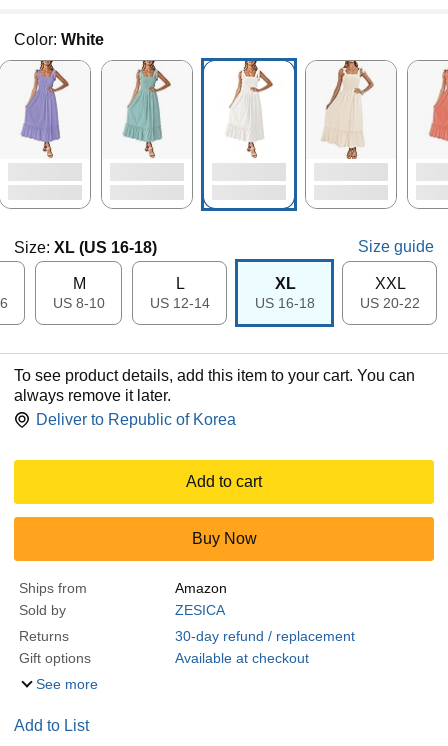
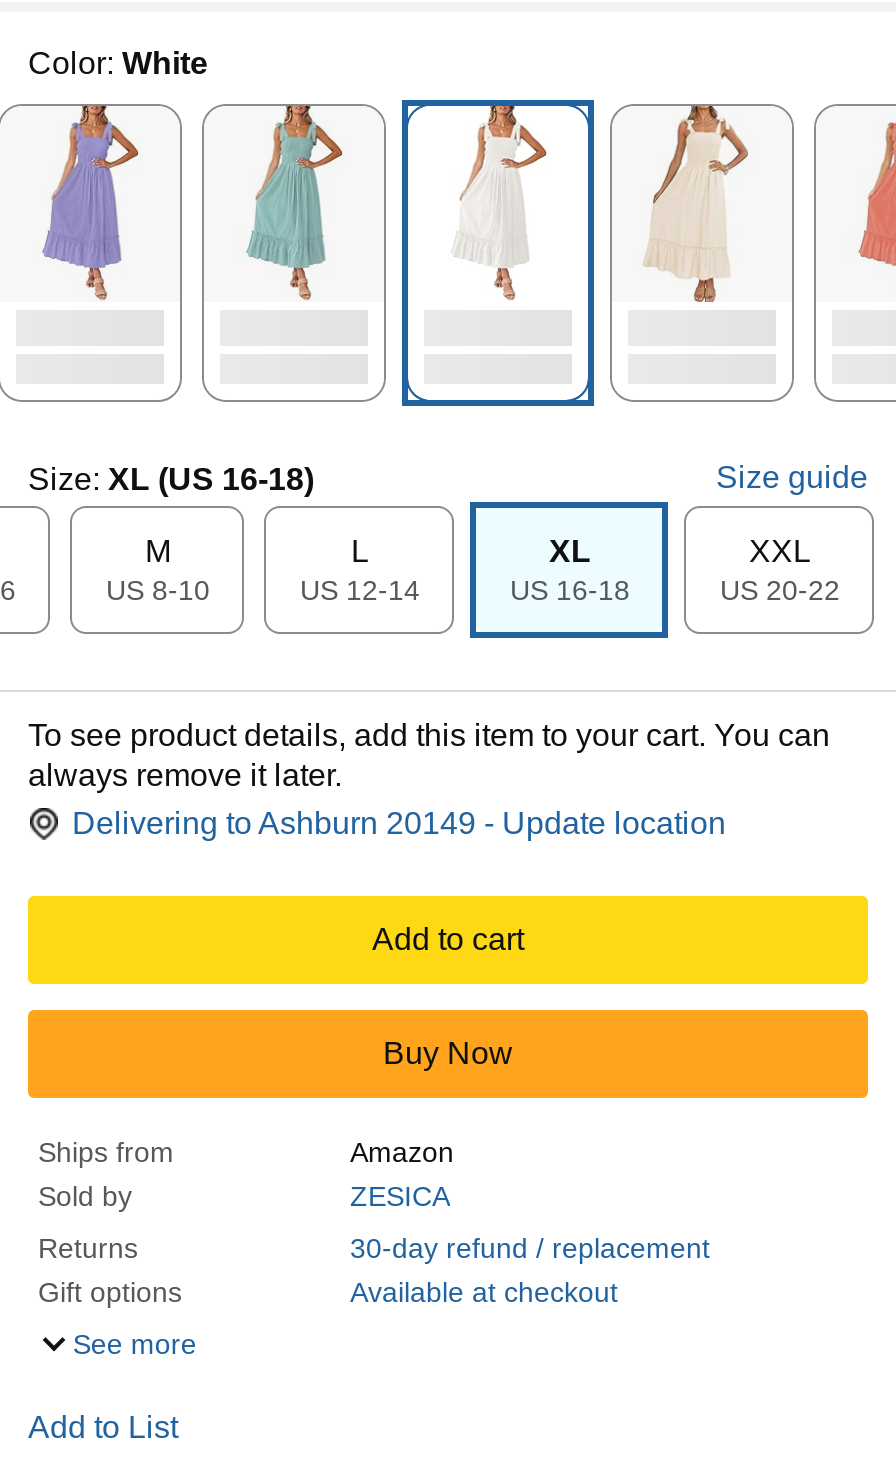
- Deliver to Republic of Korea
+ Delivering to Ashburn 20149 - Update location
